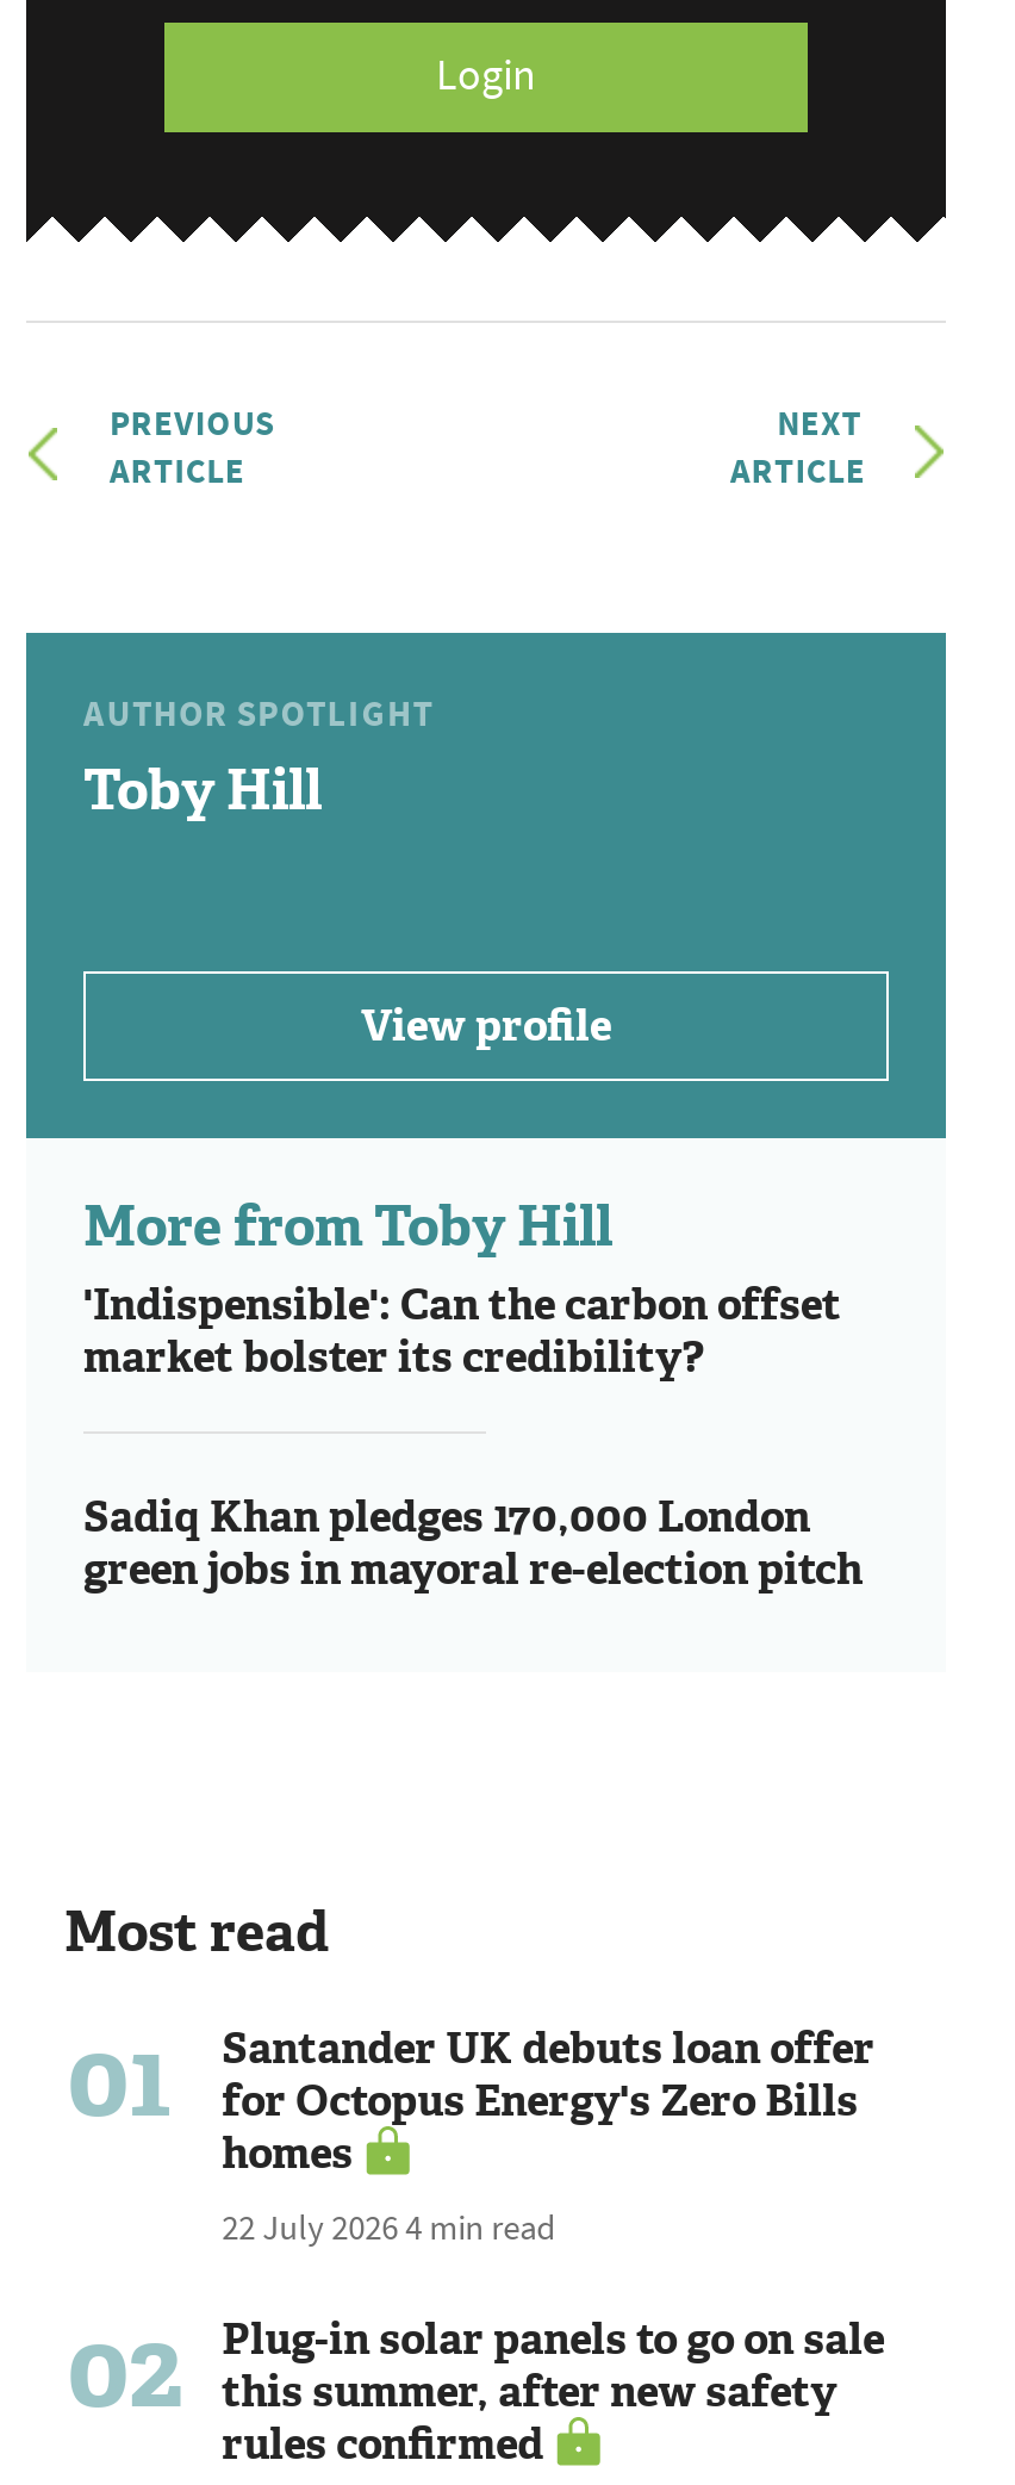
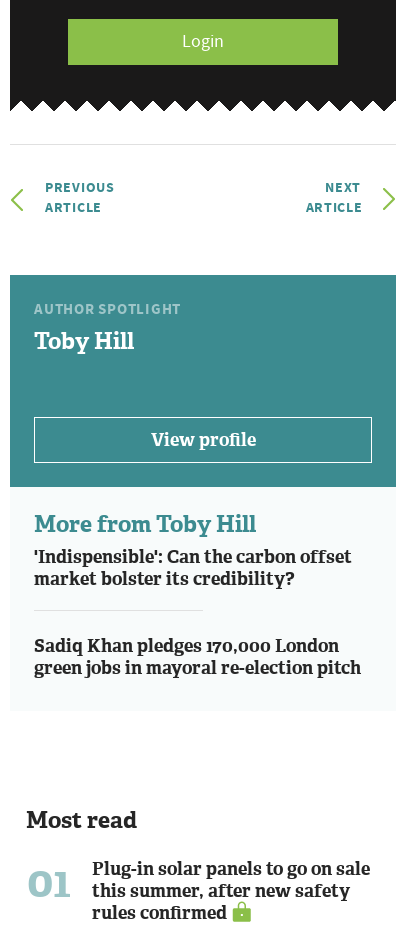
- Santander UK debuts loan offer
- for Octopus Energy's Zero Bills
- homes
- 22 July 2026 4 min read
- 02
